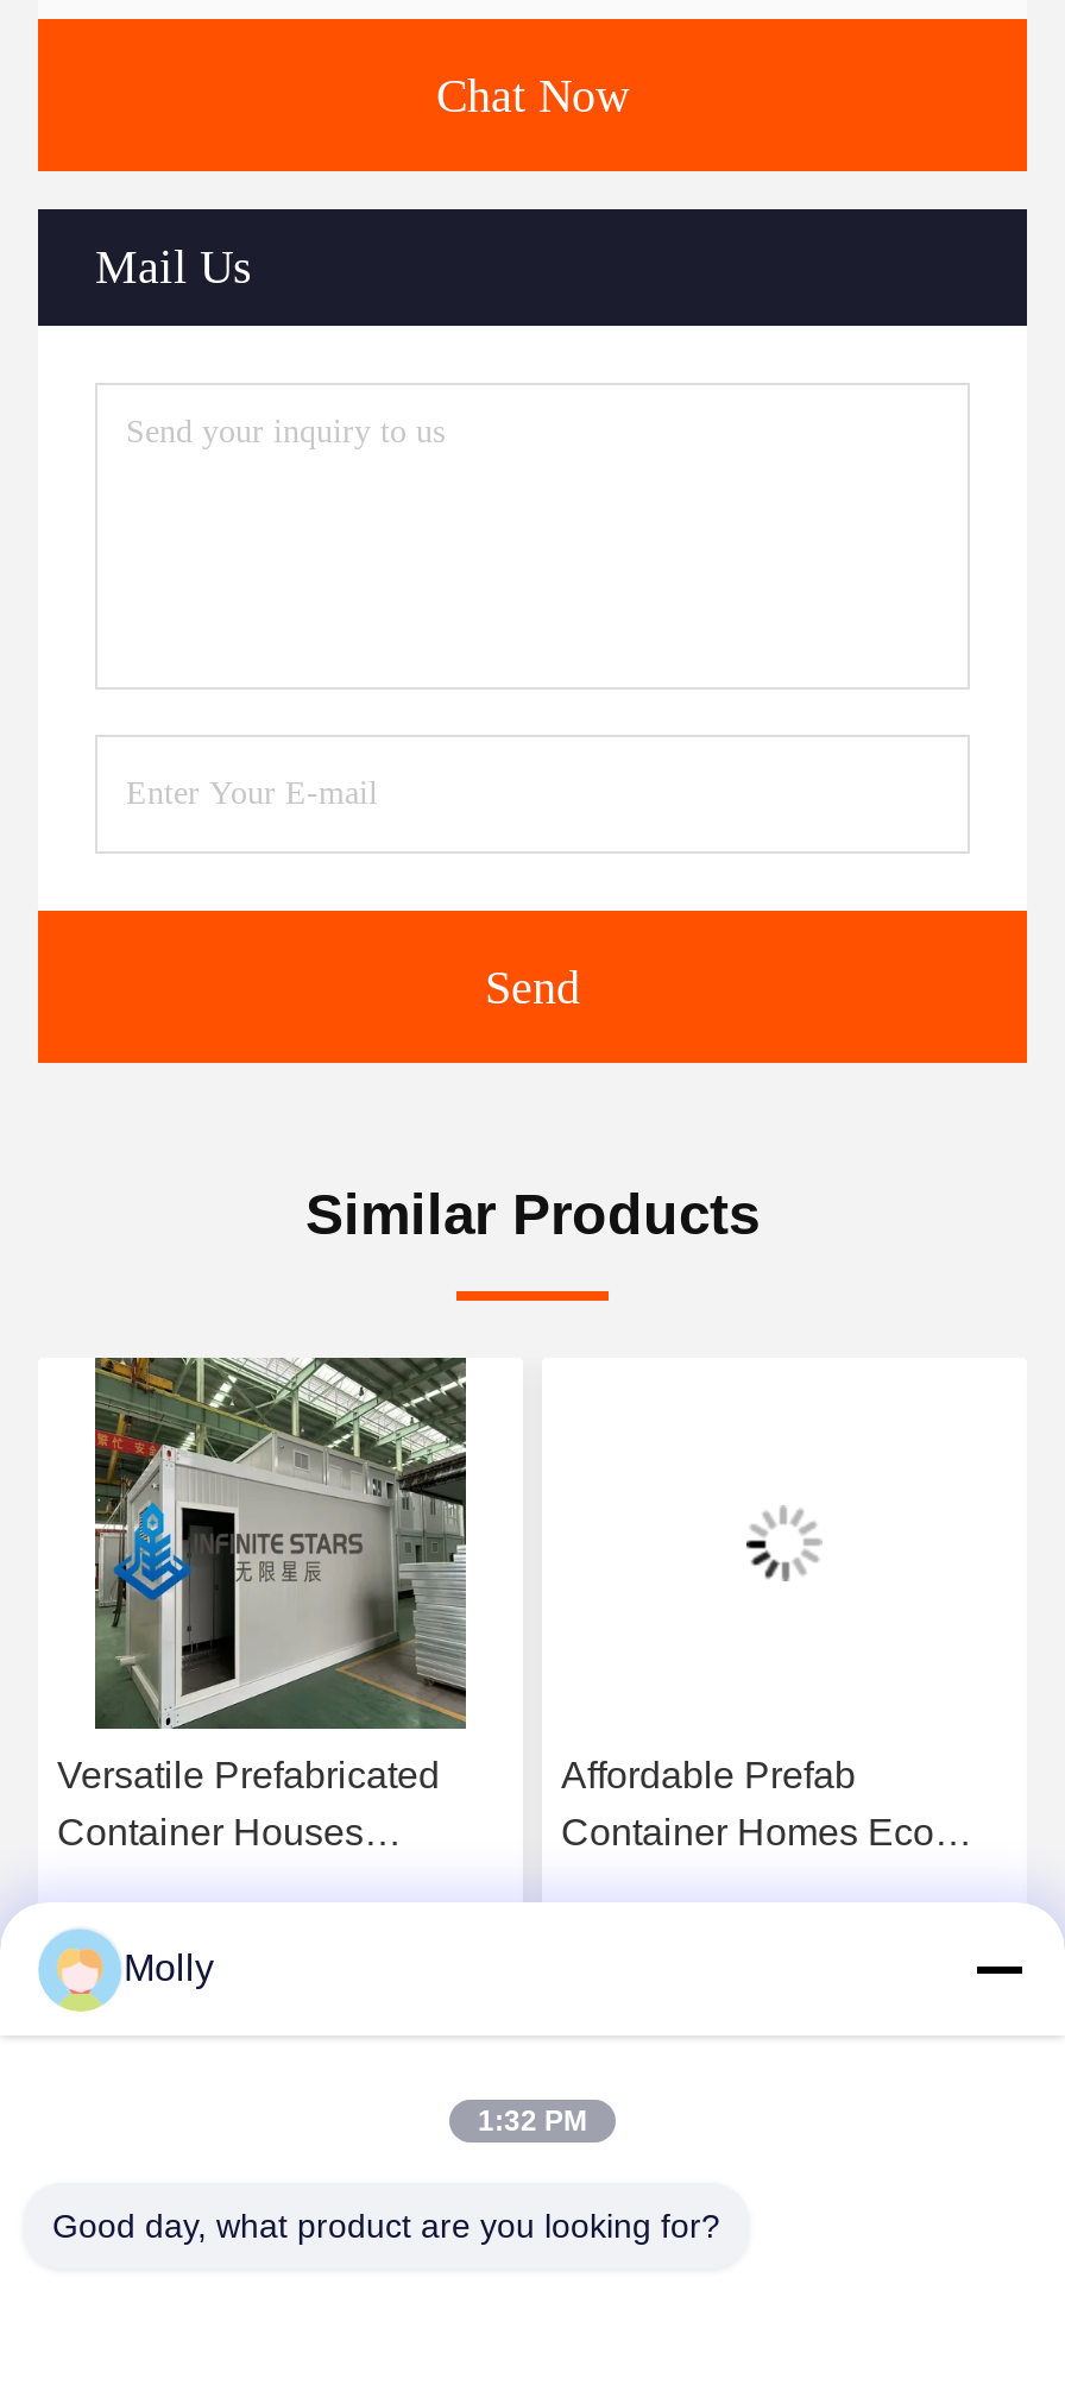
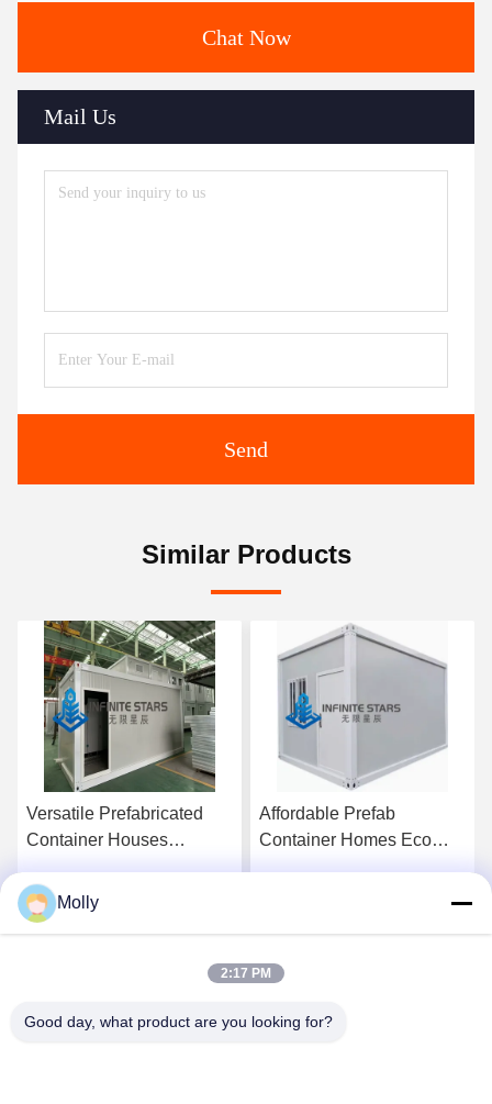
+ [image]

- 1:32 PM
+ 2:17 PM
